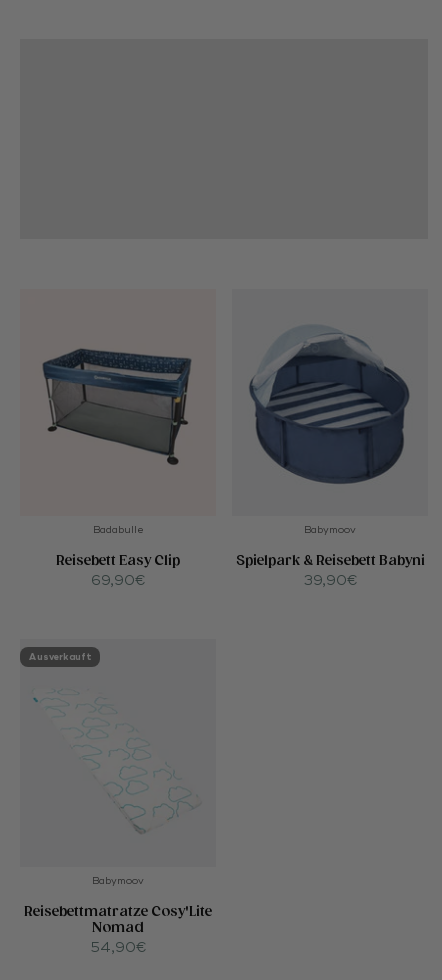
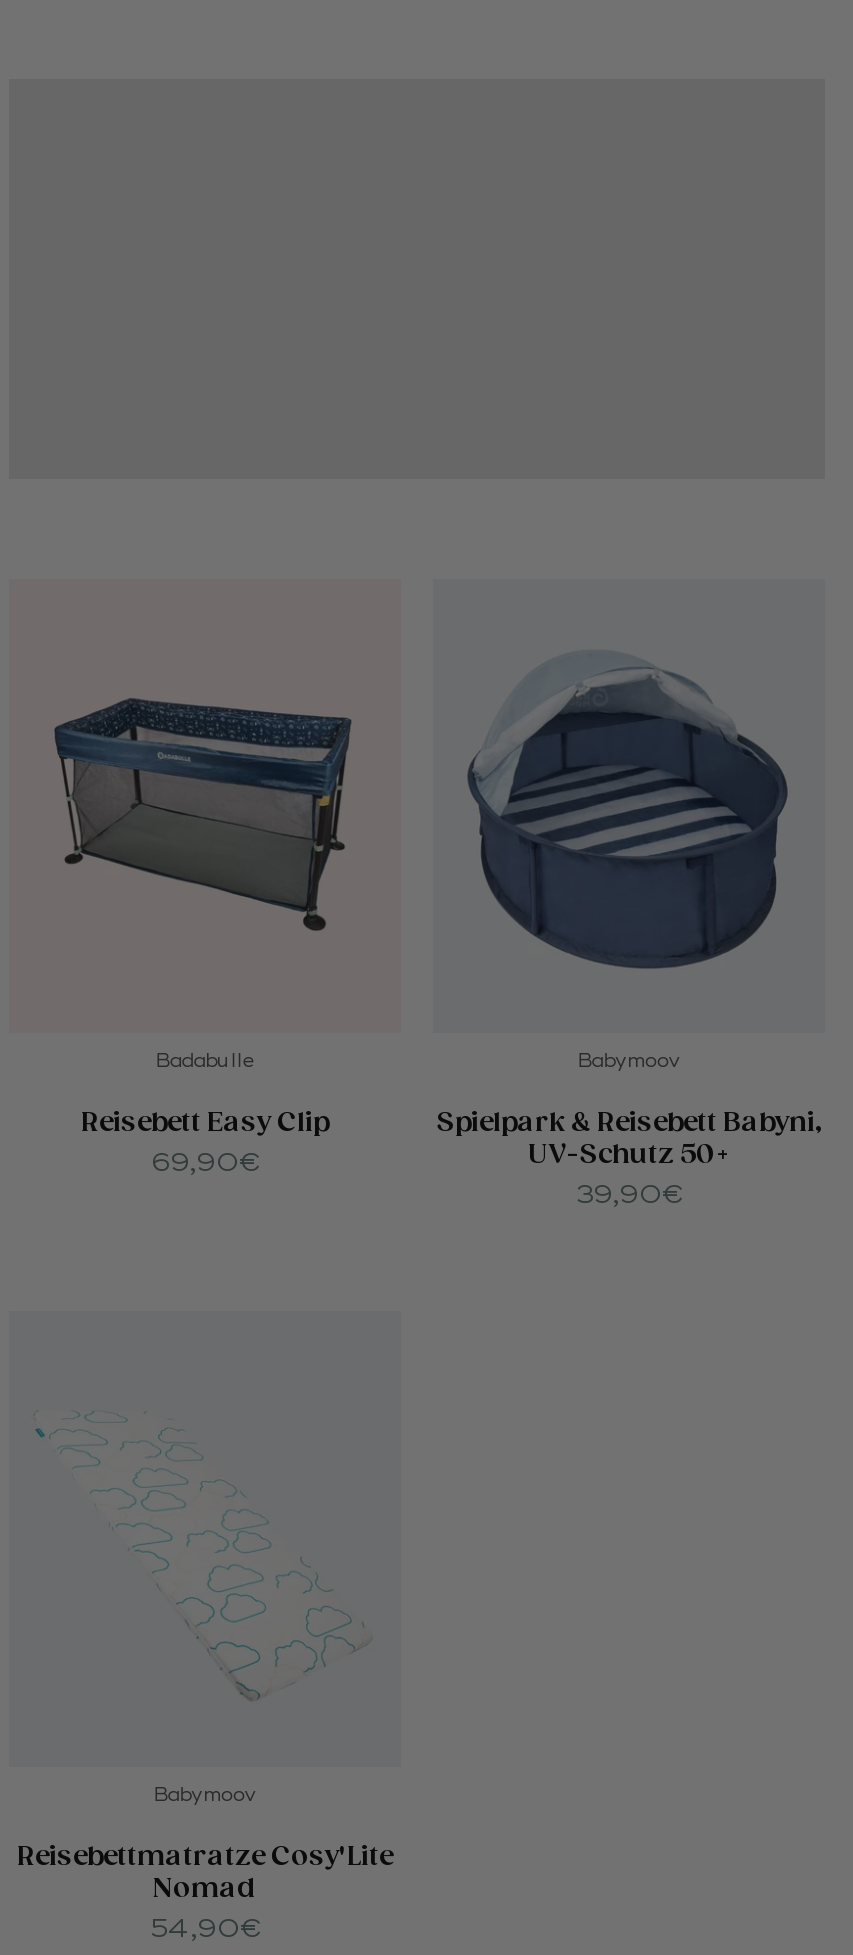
- Spielpark & Reisebett Babyni
+ Spielpark & Reisebett Babyni,
+ UV-Schutz 50+

- Ausverkauft
